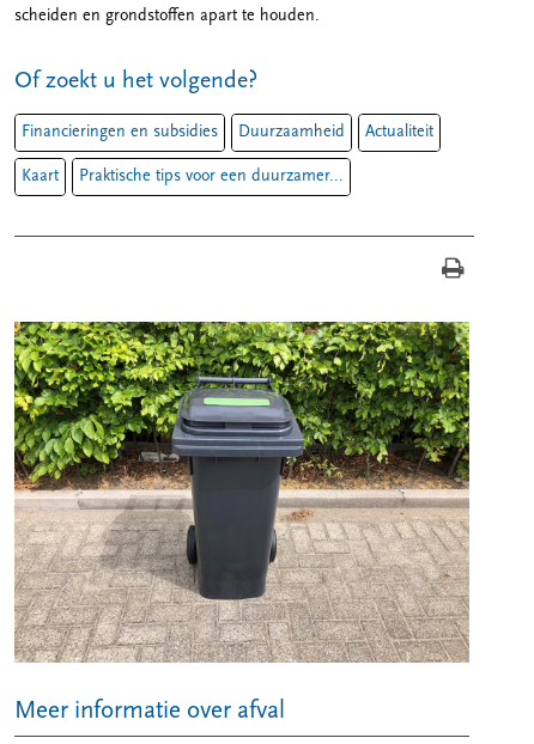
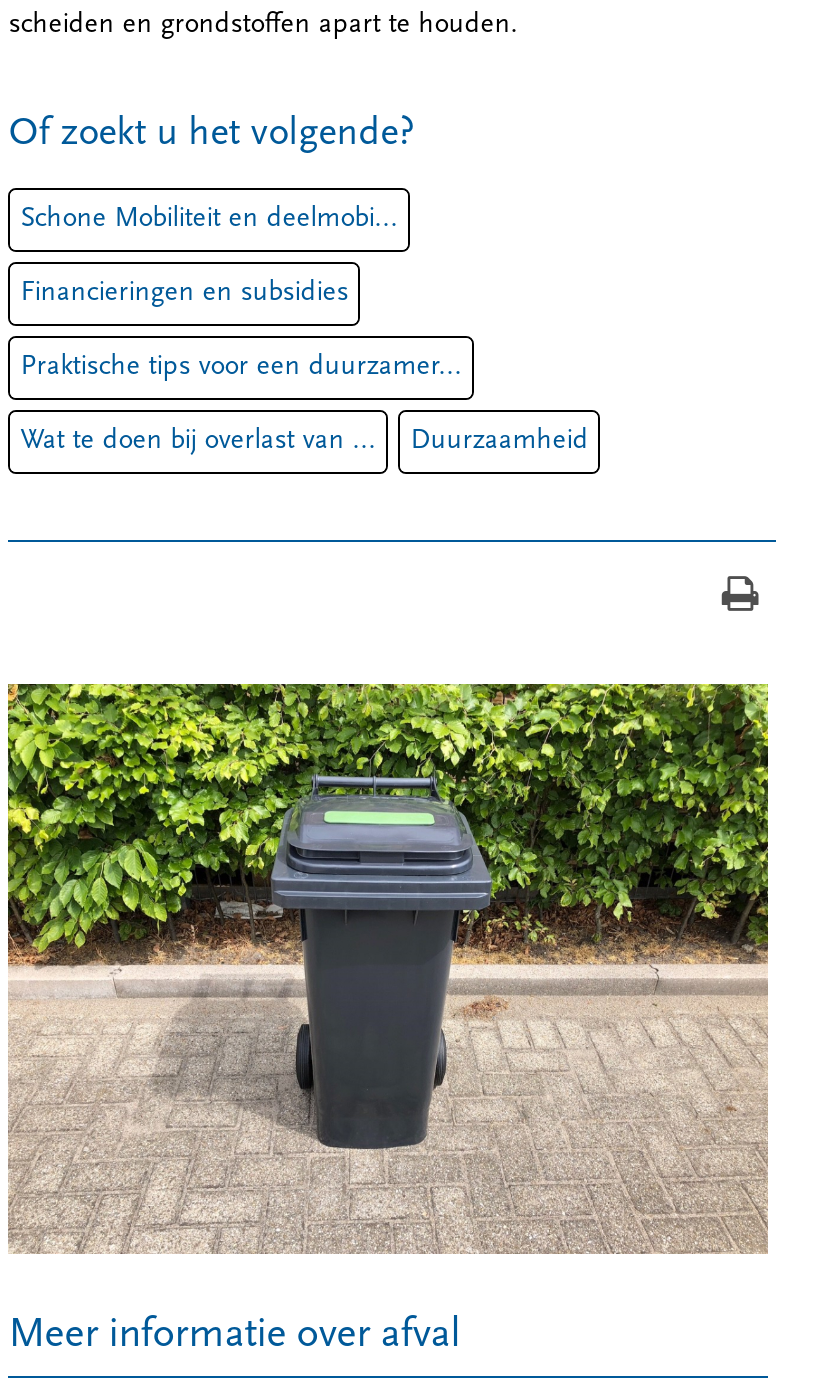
+ Schone Mobiliteit en deelmobi...

- Actualiteit
- Kaart

moved down: Duurzaamheid

+ Wat te doen bij overlast van ...

moved up: Praktische tips voor een duurzamer...
